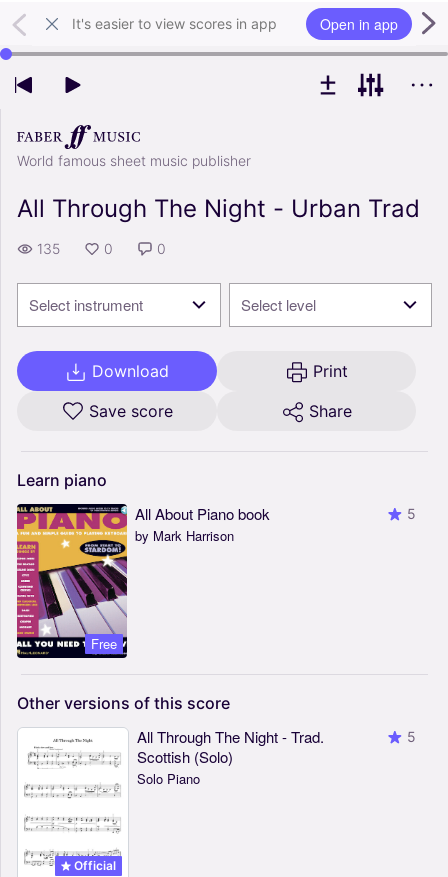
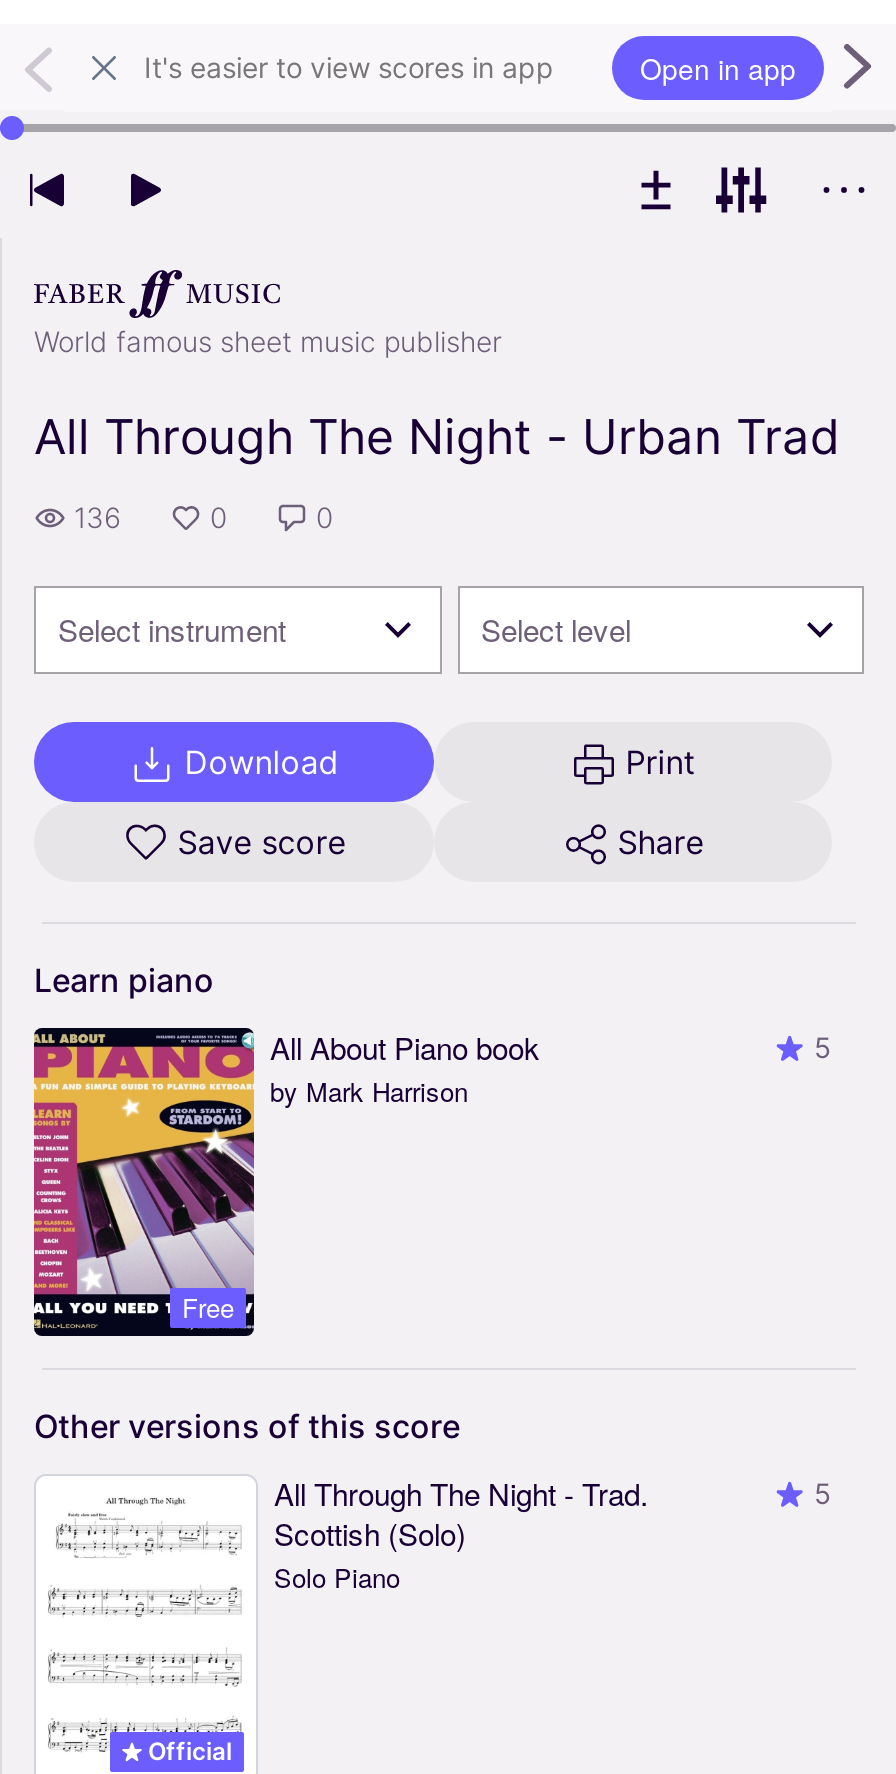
- 135
+ 136
